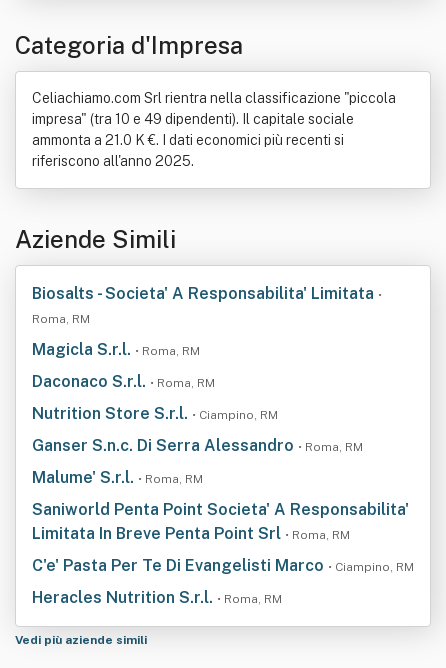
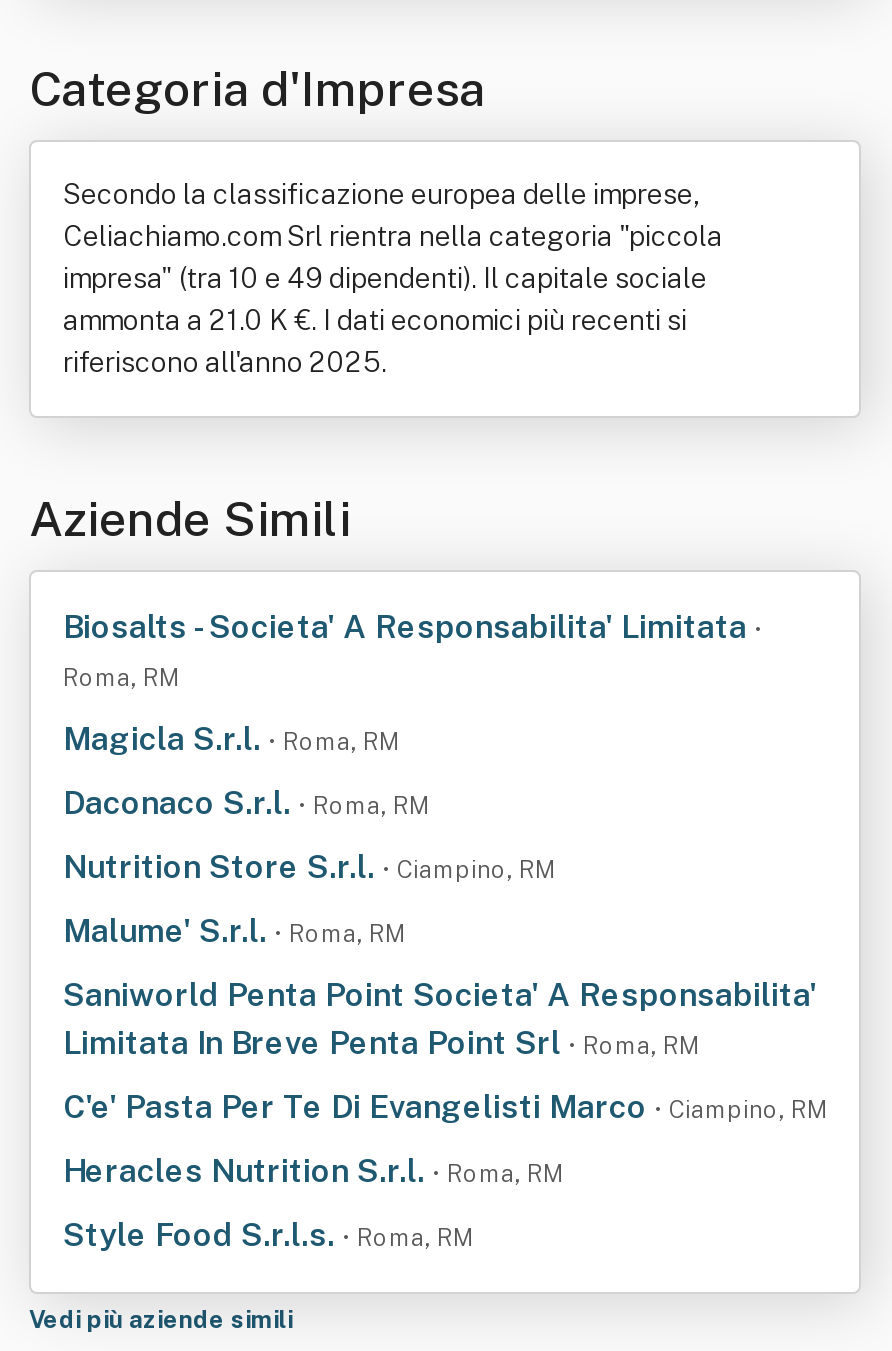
- Celiachiamo.com Srl rientra nella classificazione "piccola
+ Secondo la classificazione europea delle imprese,
+ Celiachiamo.com Srl rientra nella categoria "piccola

- Ganser S.n.c. Di Serra Alessandro • Roma, RM

+ Style Food S.r.l.s. • Roma, RM
